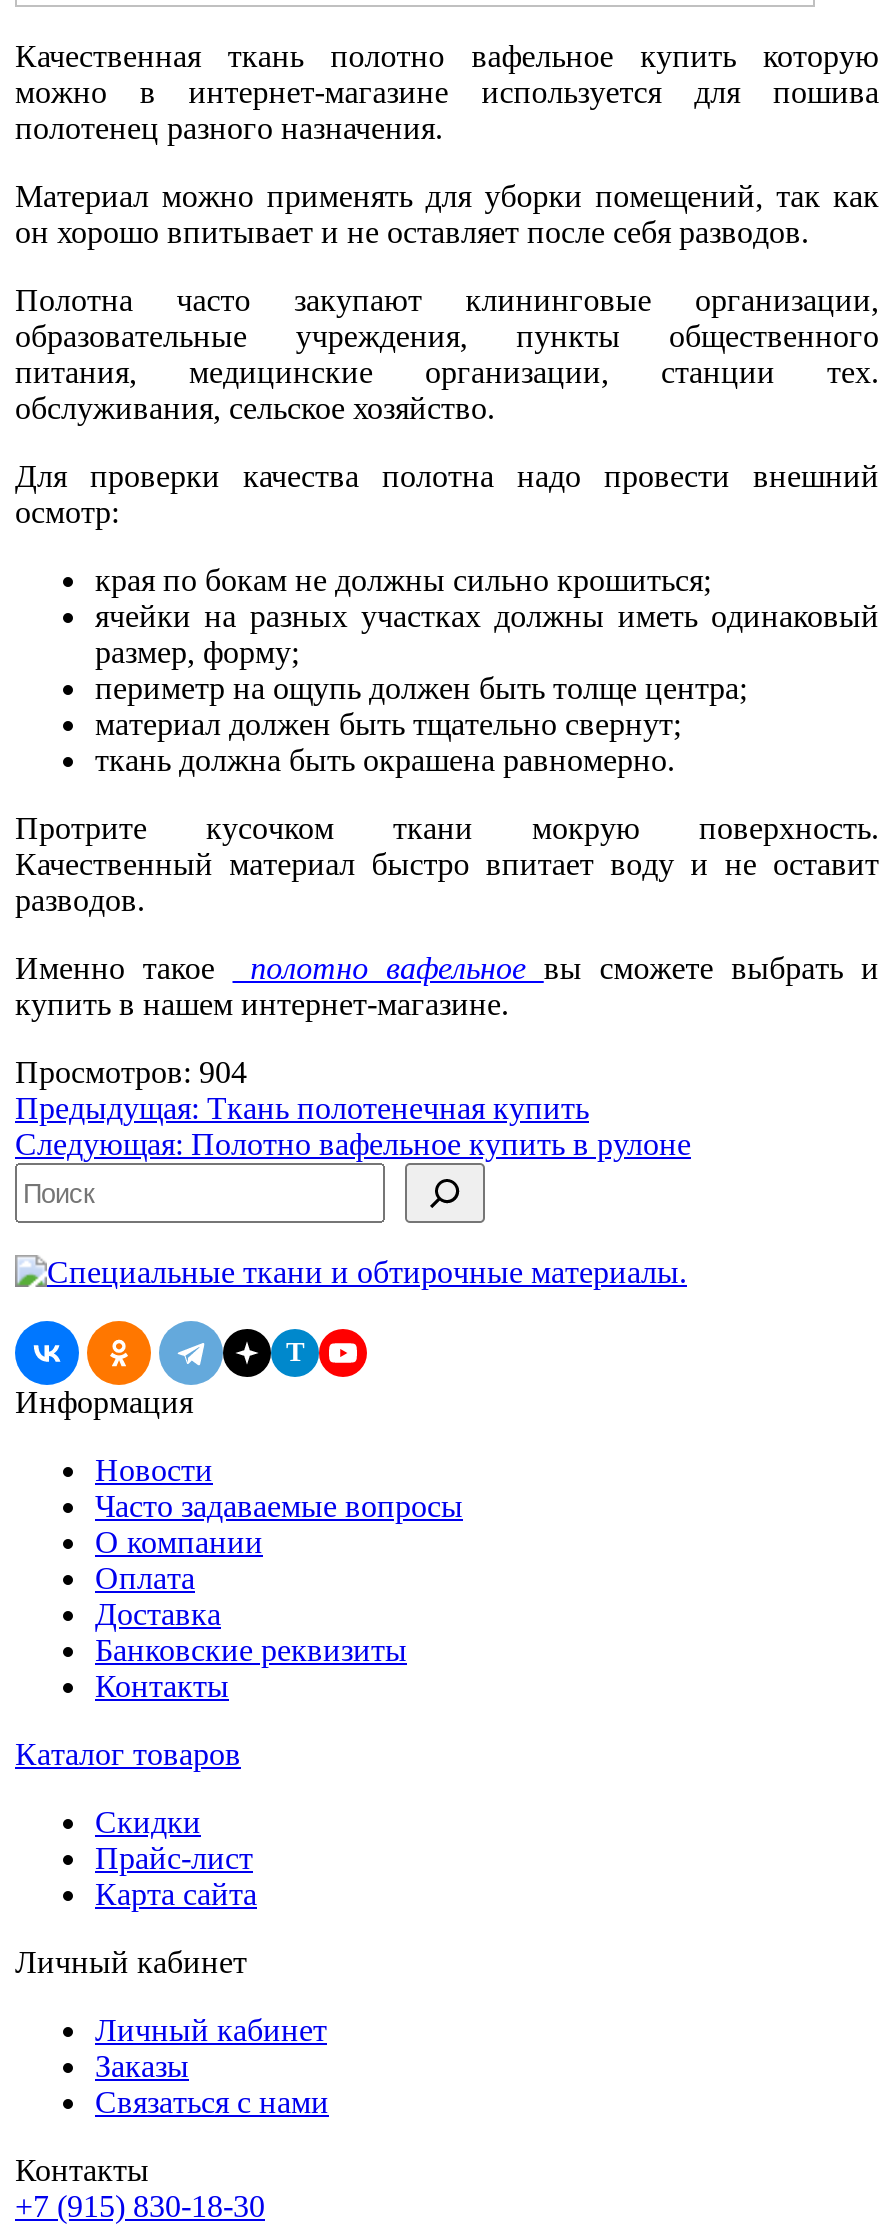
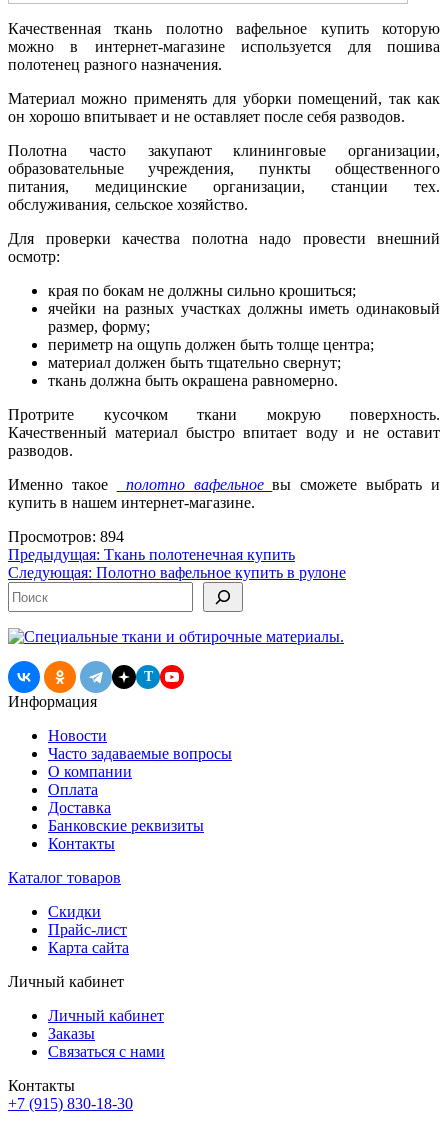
- Просмотров: 904
+ Просмотров: 894
